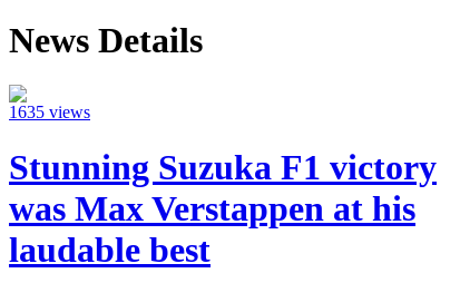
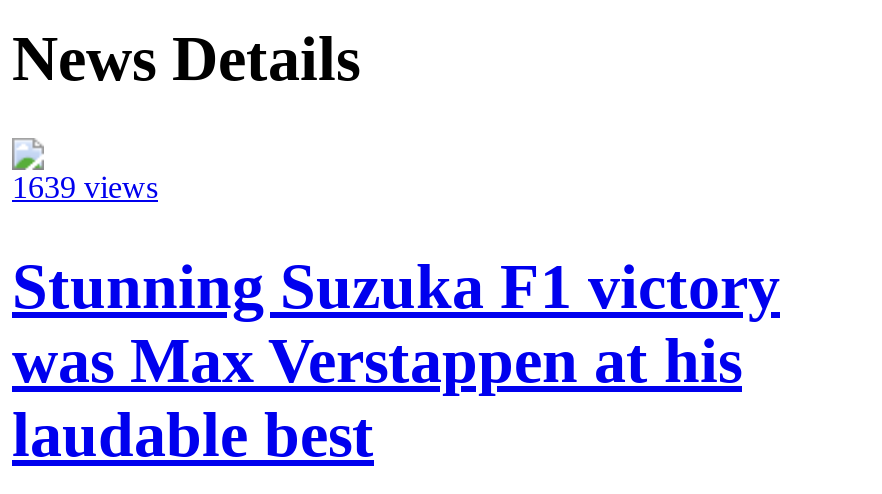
- 1635 views
+ 1639 views
